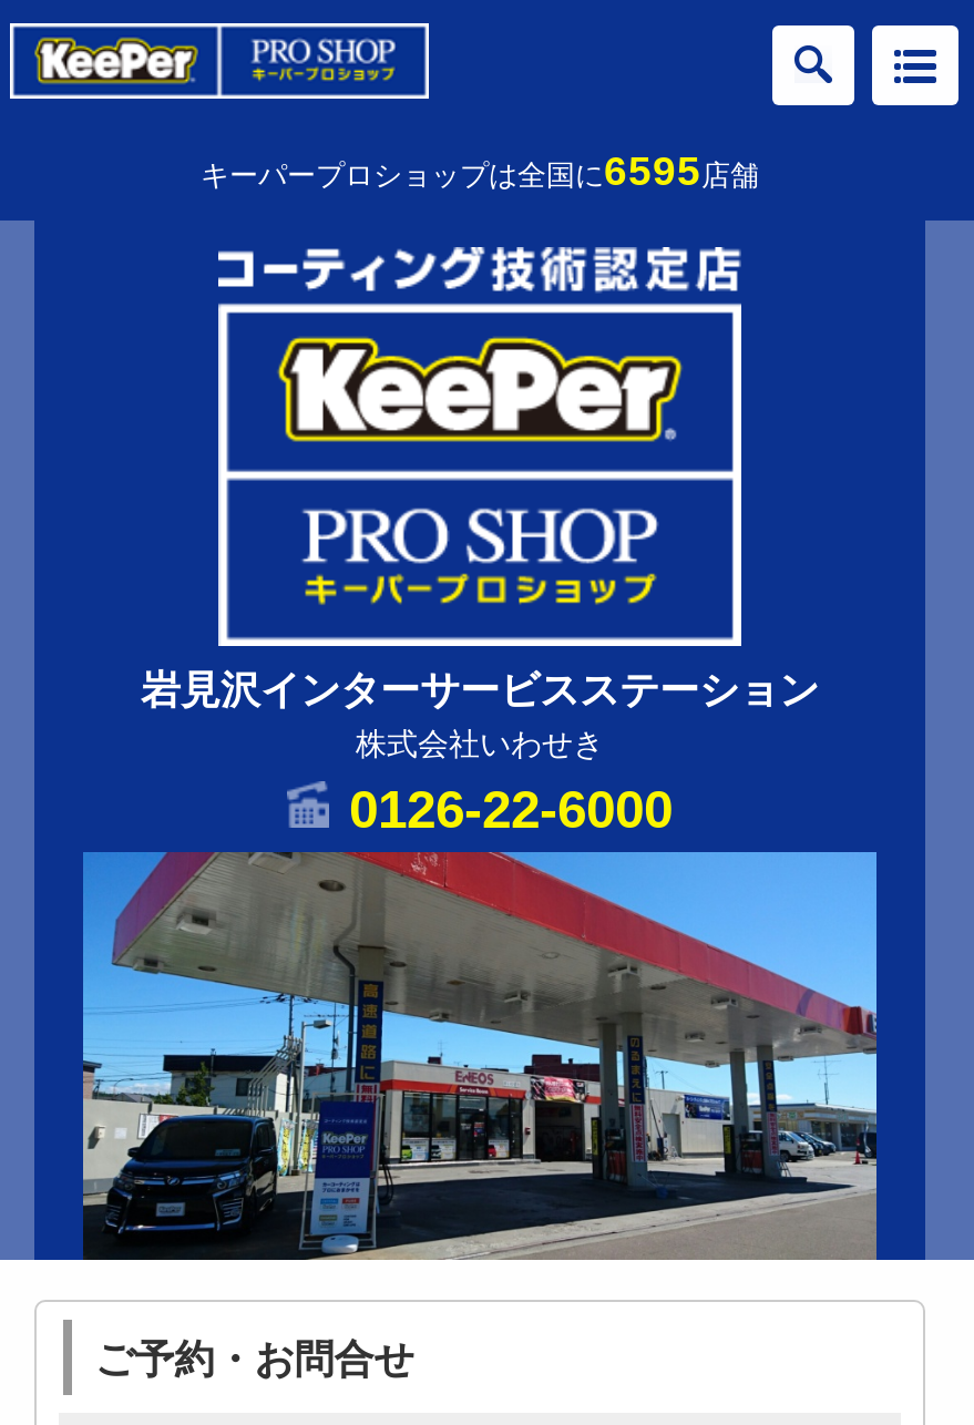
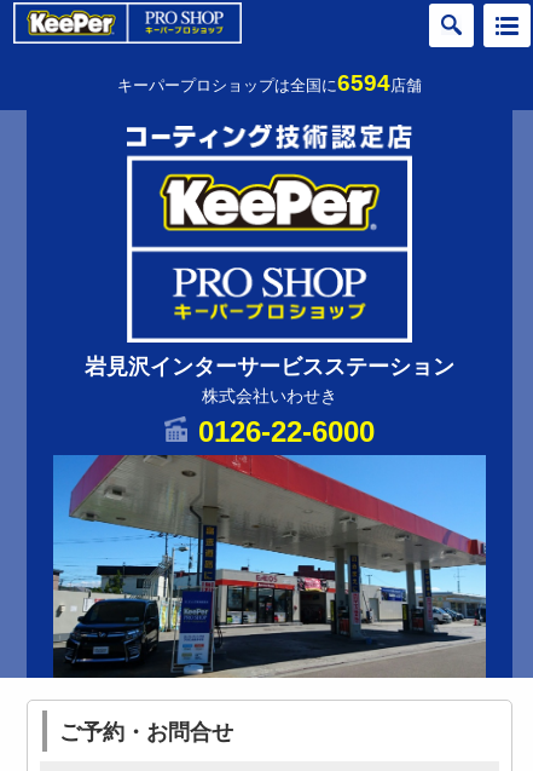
- キーパープロショップは全国に6595店舗
+ キーパープロショップは全国に6594店舗
